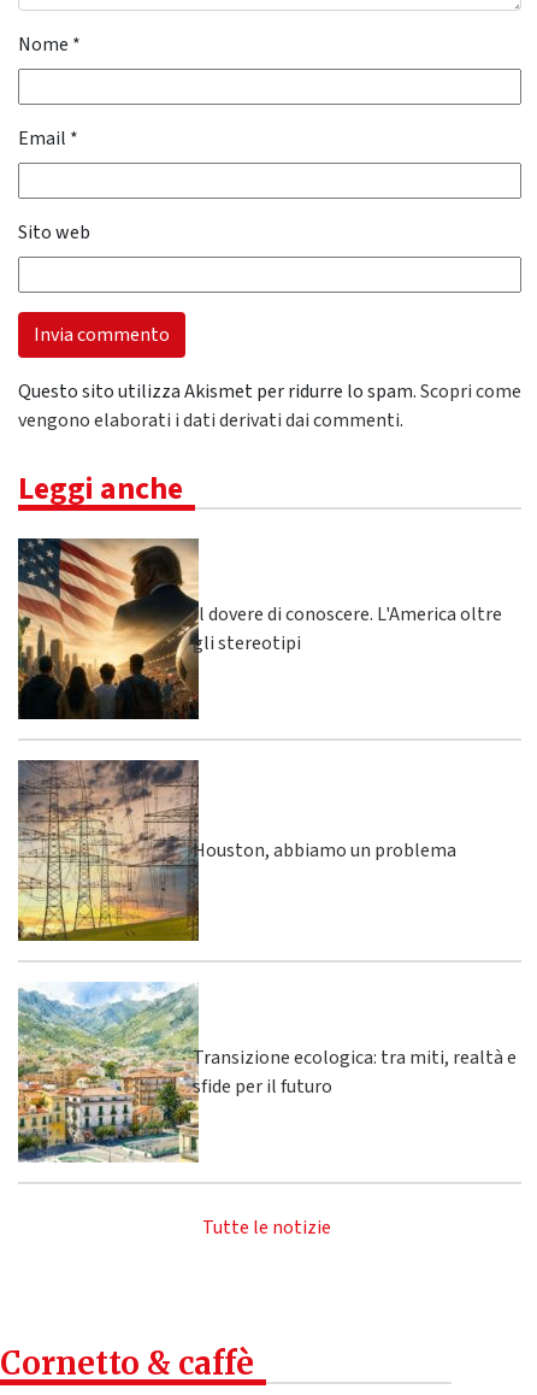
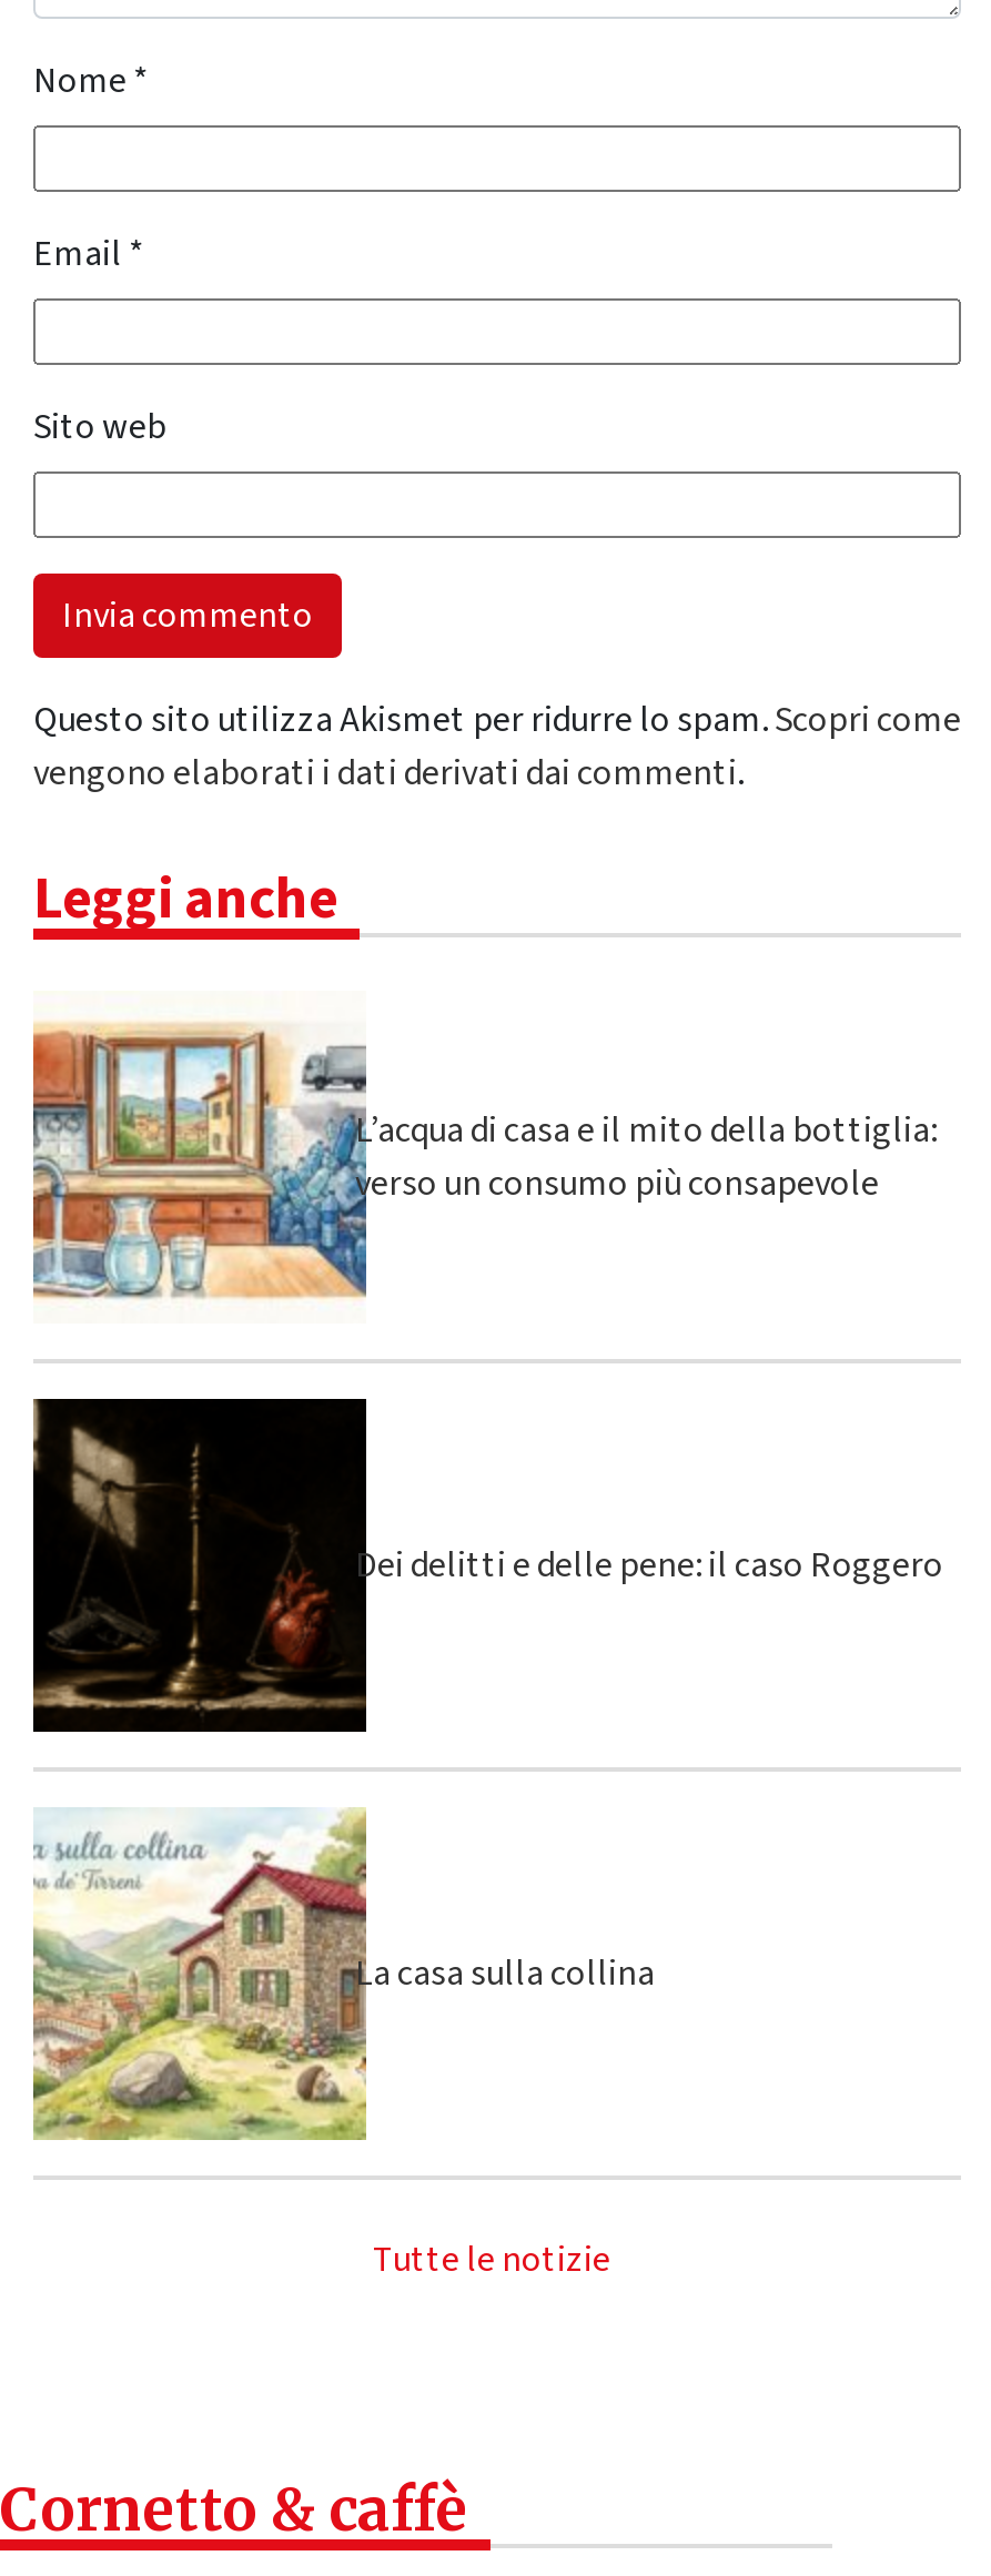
- [image]
- Il dovere di conoscere. L'America oltre
- gli stereotipi
+ [image]
+ L’acqua di casa e il mito della bottiglia:
+ verso un consumo più consapevole

- [image]
- Houston, abbiamo un problema
+ [image]
+ Dei delitti e delle pene: il caso Roggero

- [image]
- Transizione ecologica: tra miti, realtà e
- sfide per il futuro
+ [image]
+ La casa sulla collina
